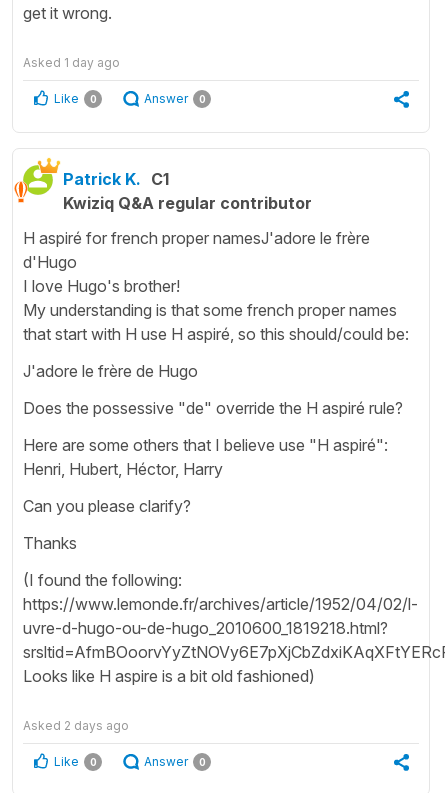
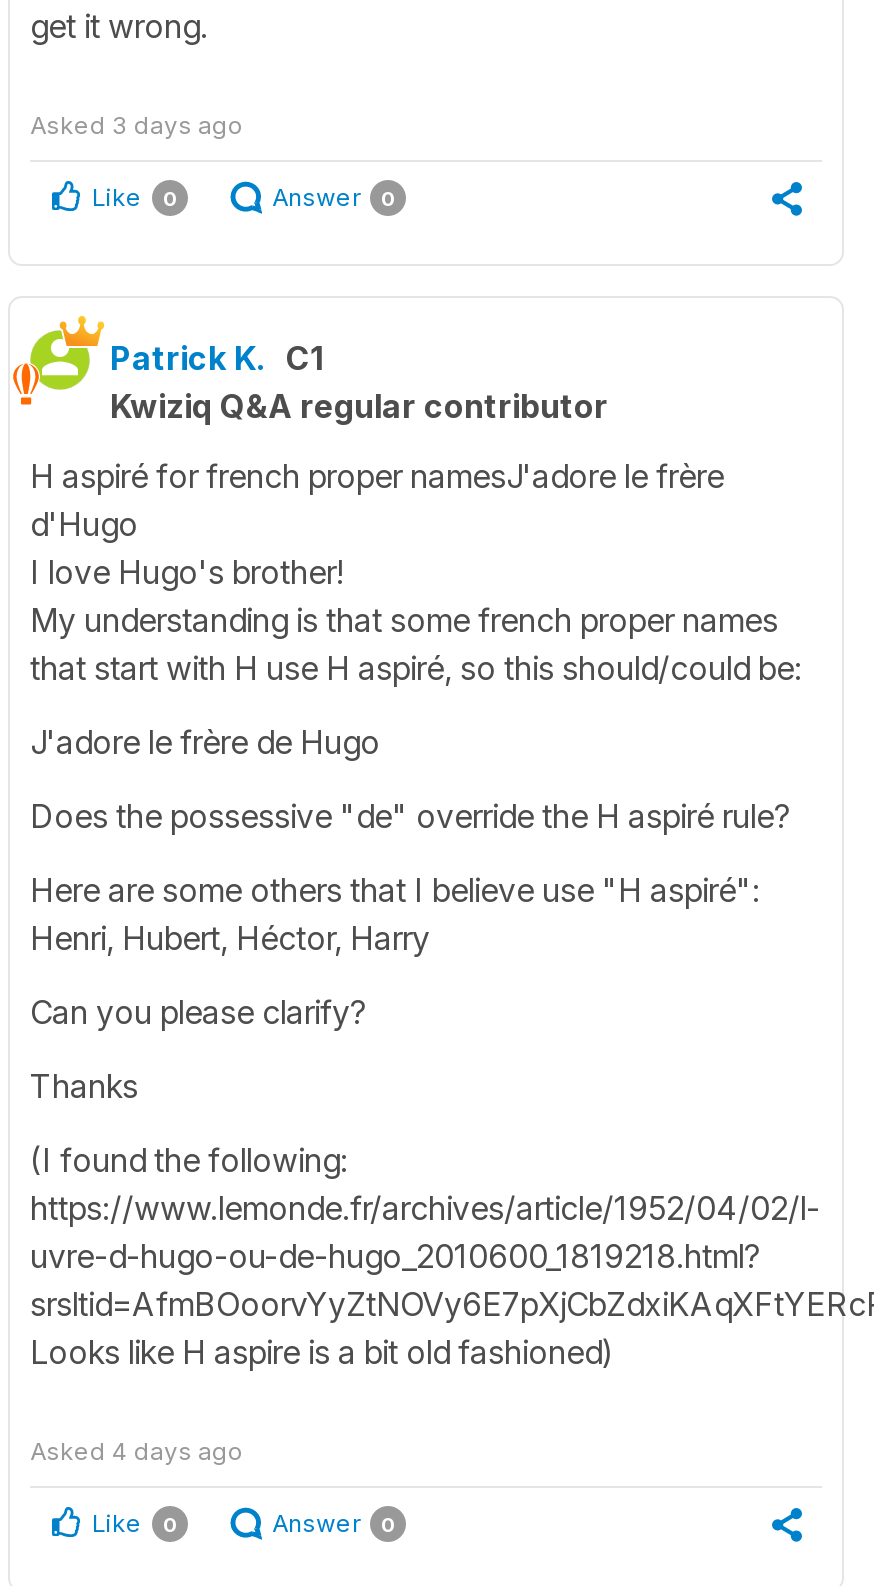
- Asked 1 day ago
+ Asked 3 days ago

- Asked 2 days ago
+ Asked 4 days ago
